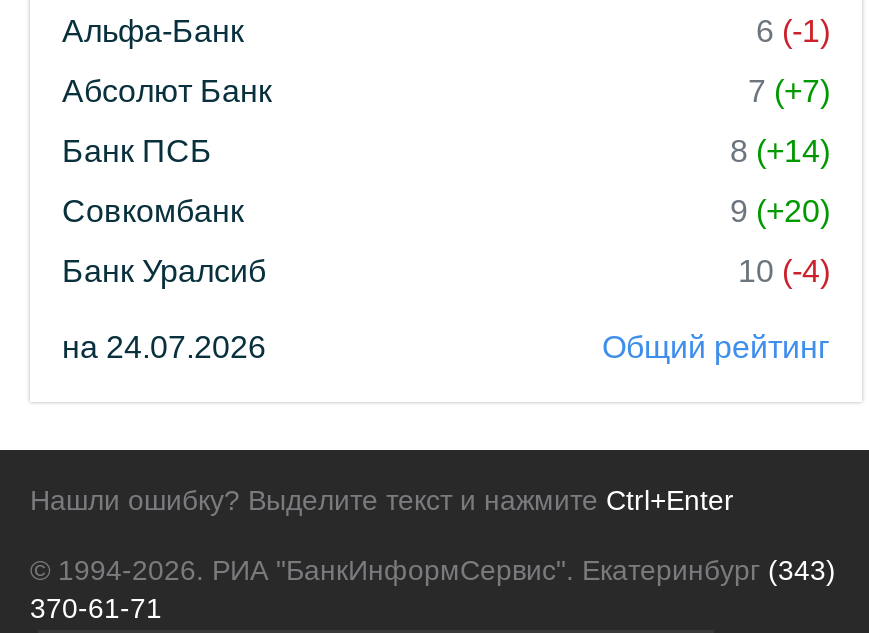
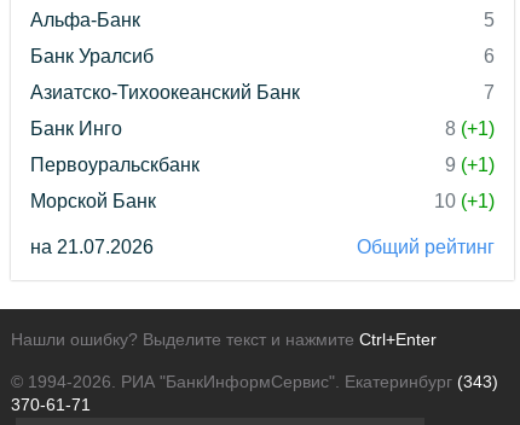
- 6 (-1)
- Абсолют Банк
- 7 (+7)
- Банк ПСБ
- 8 (+14)
- Совкомбанк
- 9 (+20)
+ 5

- 10 (-4)
- на 24.07.2026
+ 6
+ Азиатско-Тихоокеанский Банк
+ 7
+ Банк Инго
+ 8 (+1)
+ Первоуральскбанк
+ 9 (+1)
+ Морской Банк
+ 10 (+1)
+ на 21.07.2026

moved up: Банк Уралсиб
